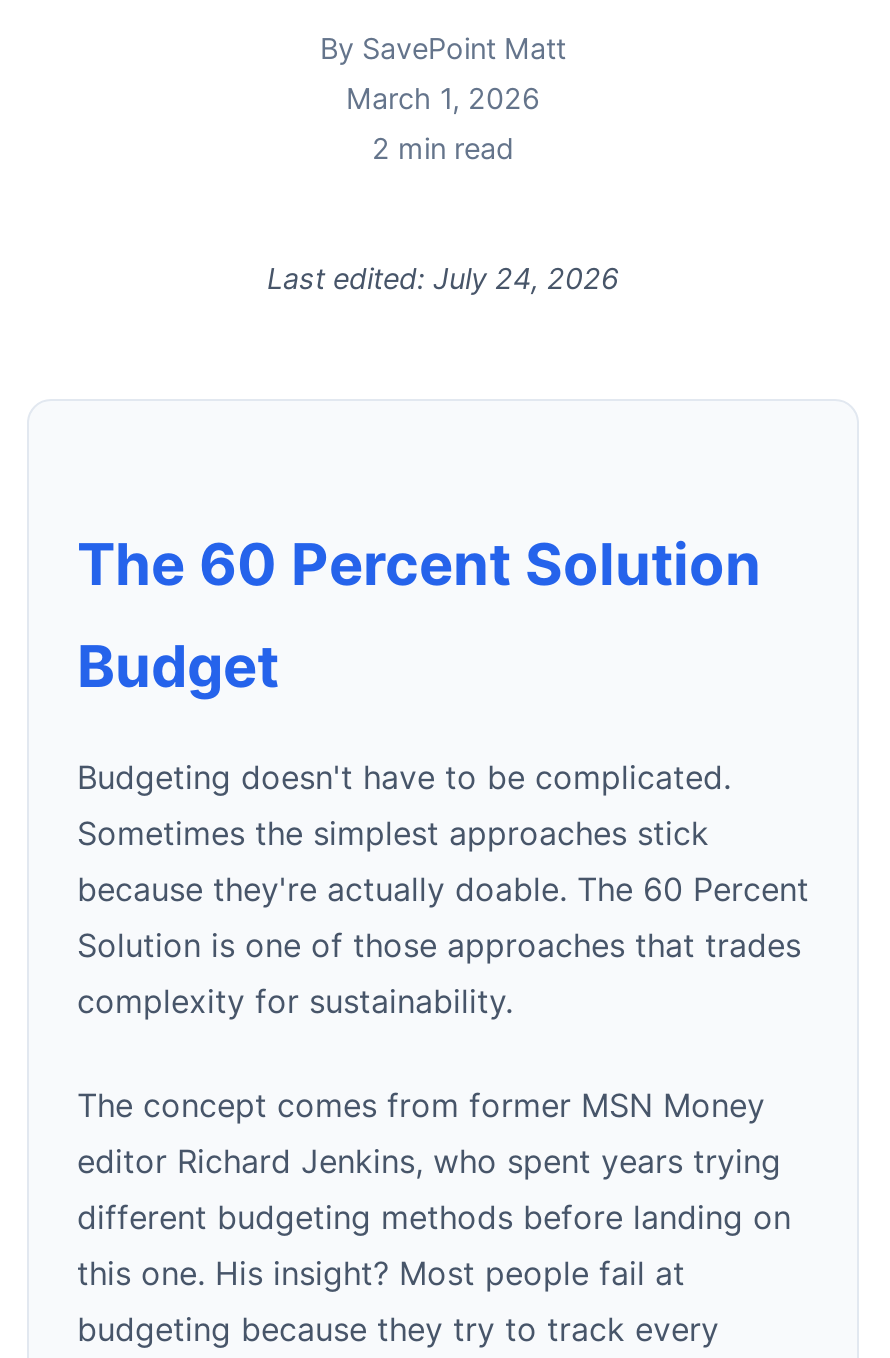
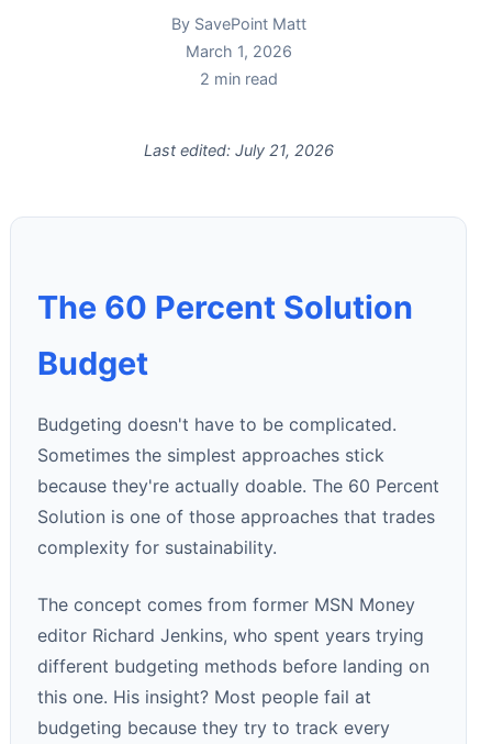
- Last edited: July 24, 2026
+ Last edited: July 21, 2026
